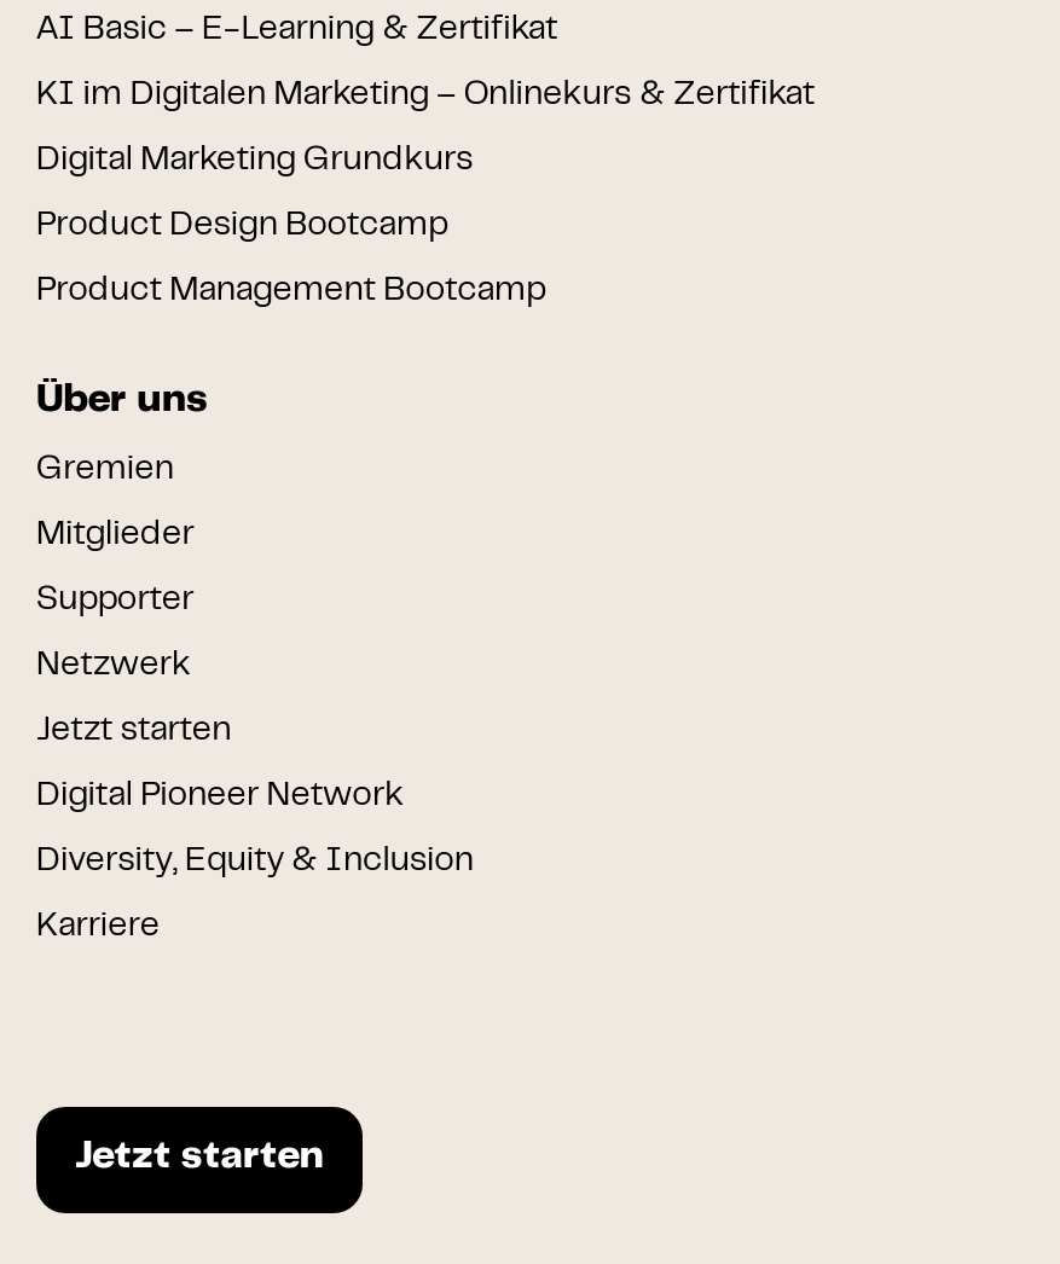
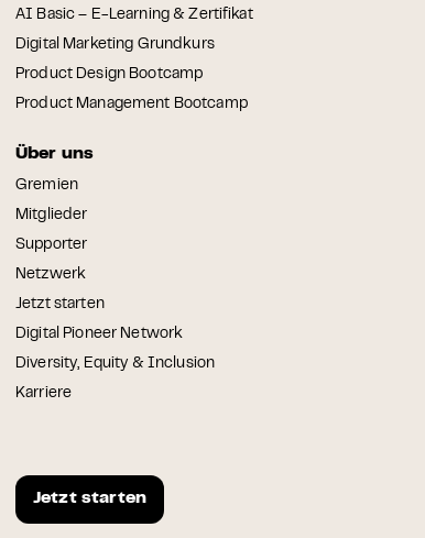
- KI im Digitalen Marketing – Onlinekurs & Zertifikat
